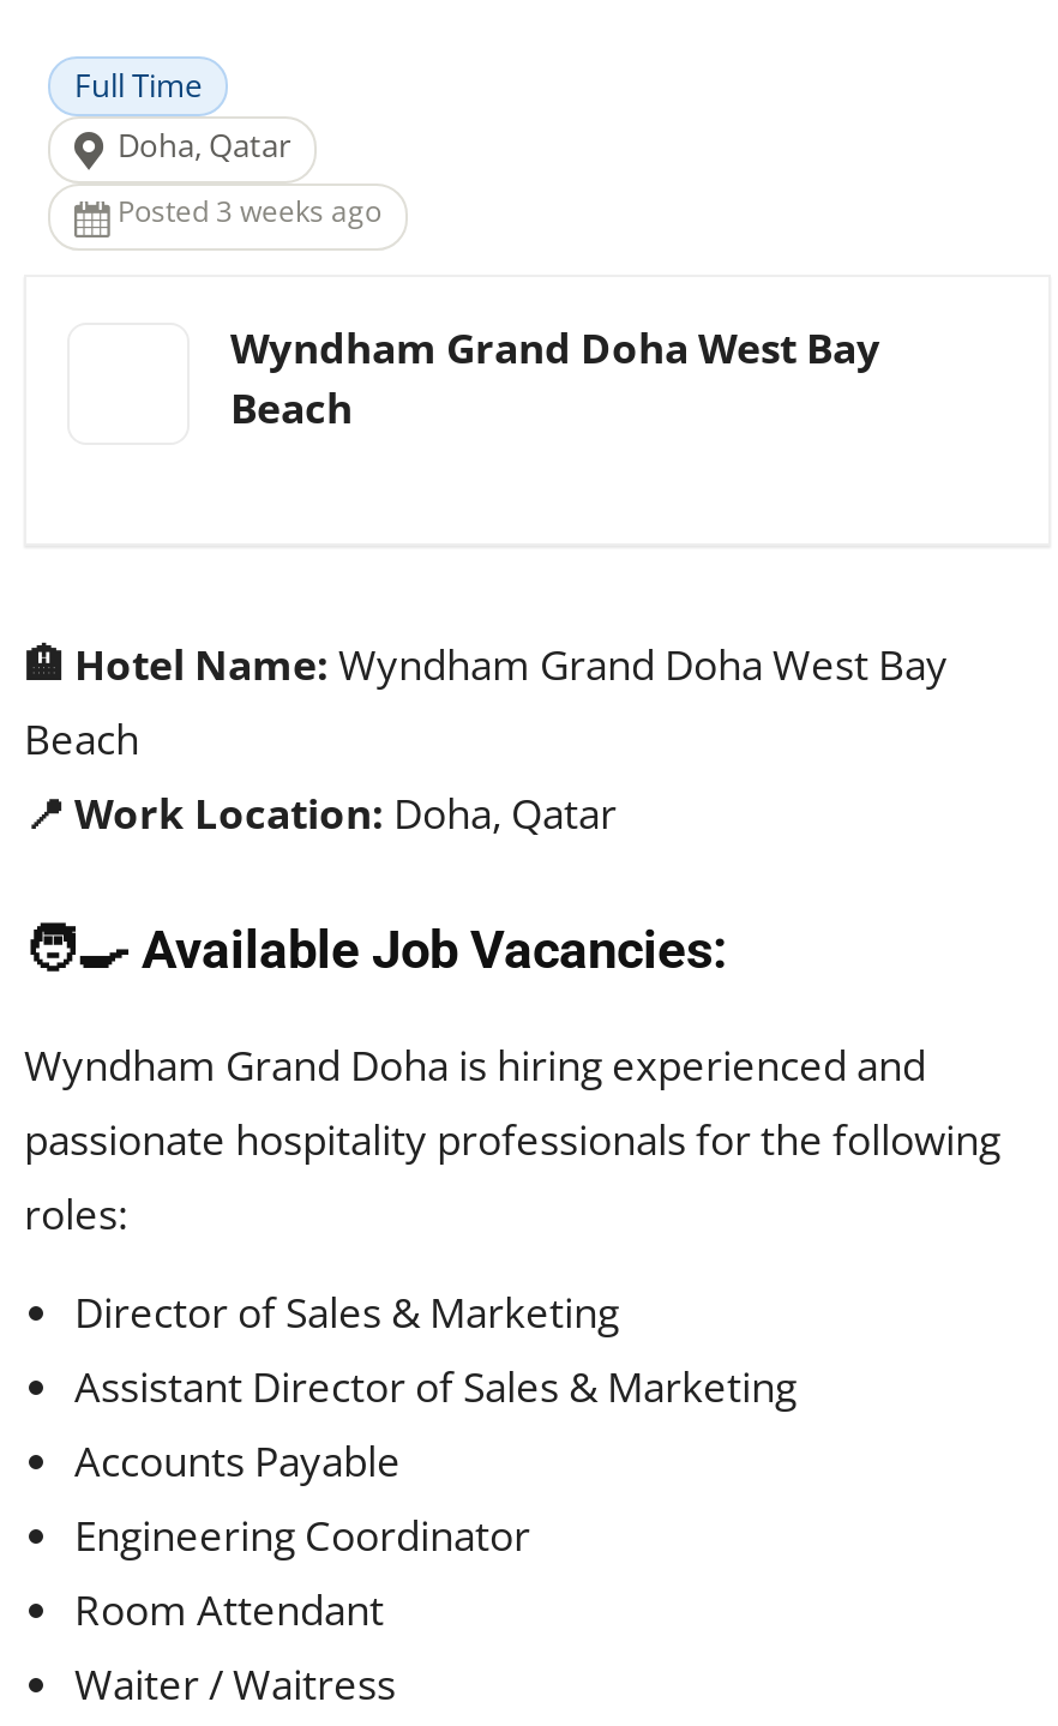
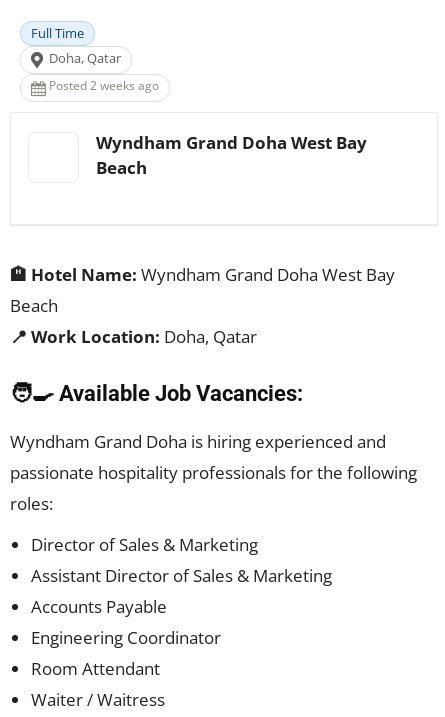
- Posted 3 weeks ago
+ Posted 2 weeks ago
